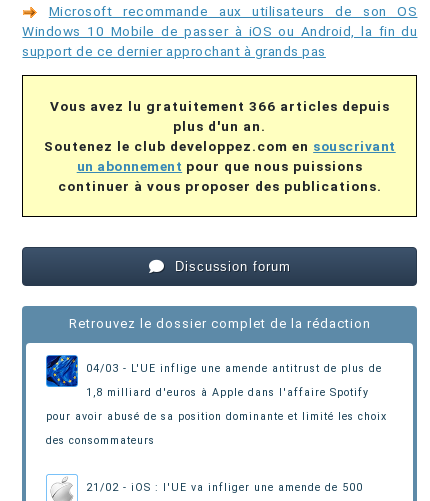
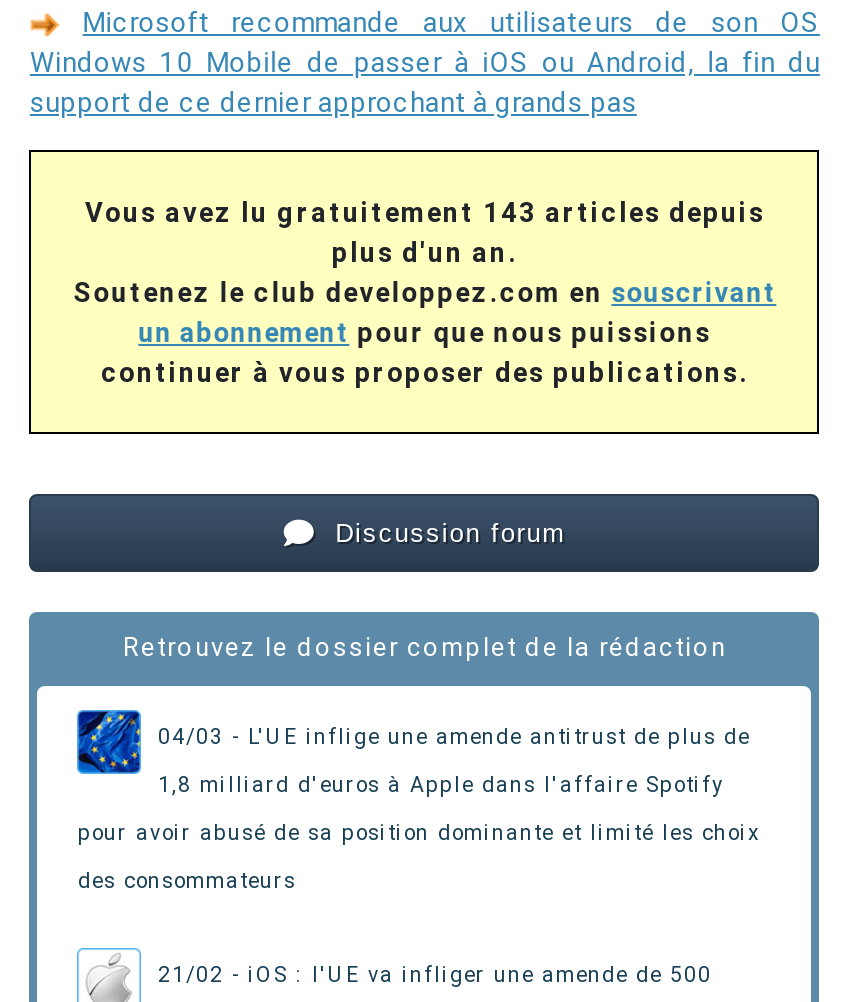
- Vous avez lu gratuitement 366 articles depuis
+ Vous avez lu gratuitement 143 articles depuis
